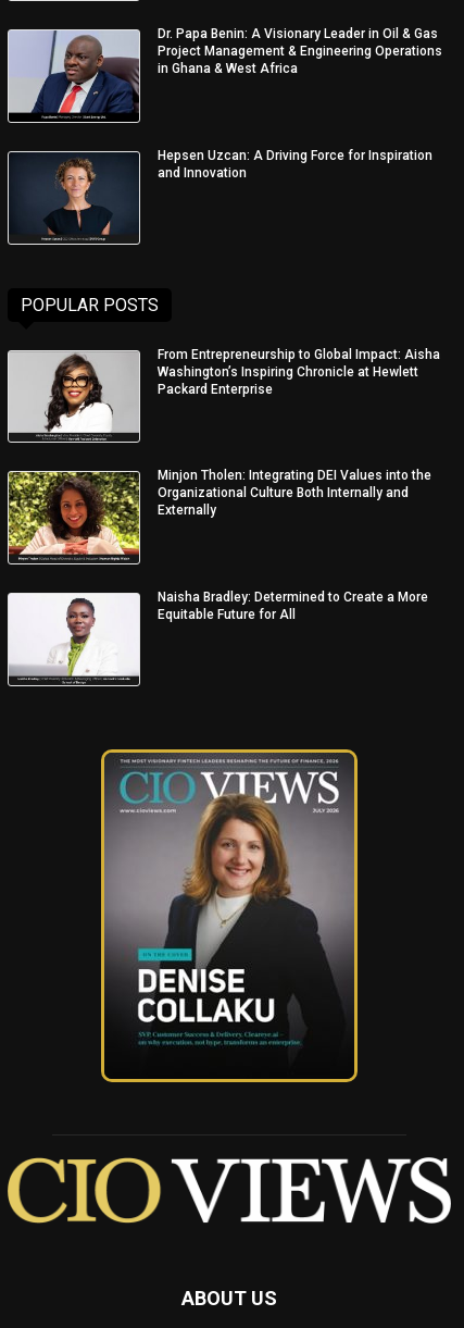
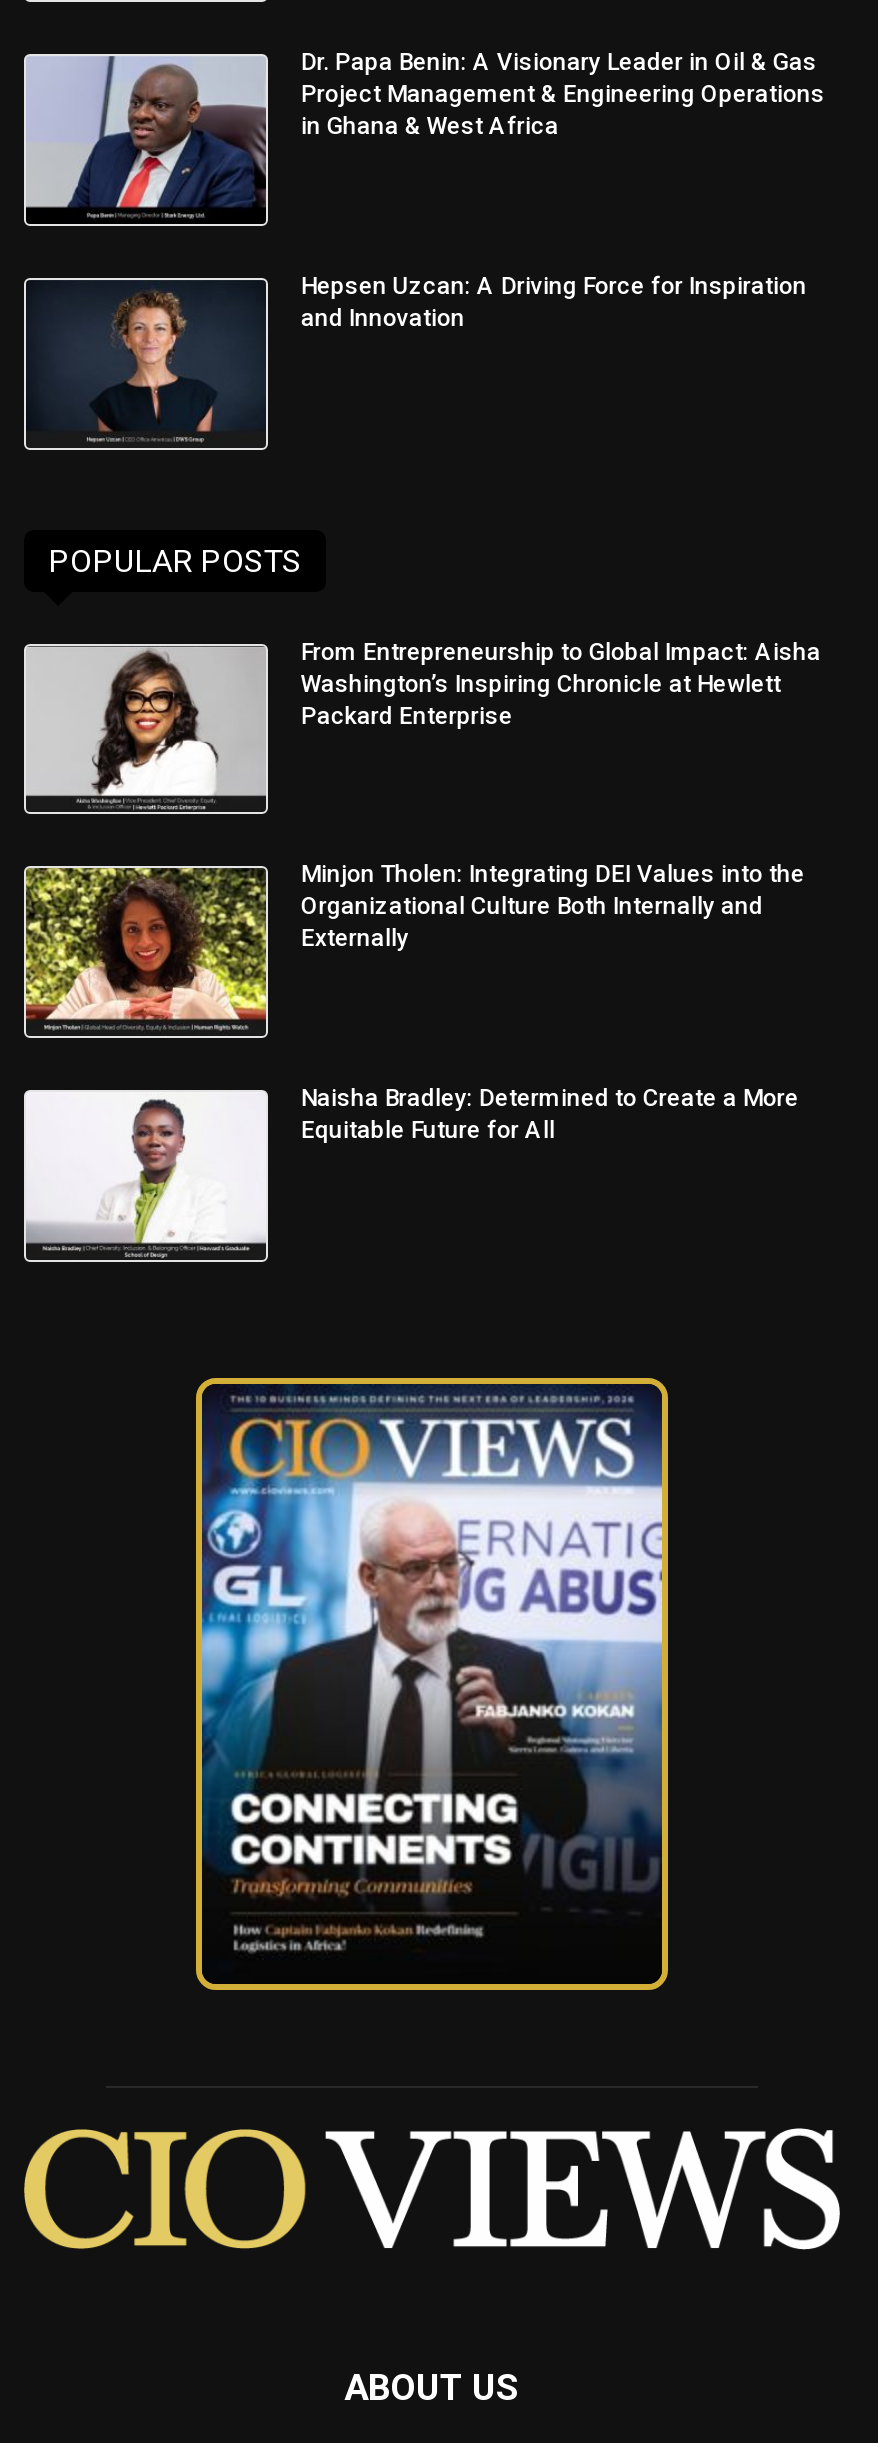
- [image]
+ [image]
